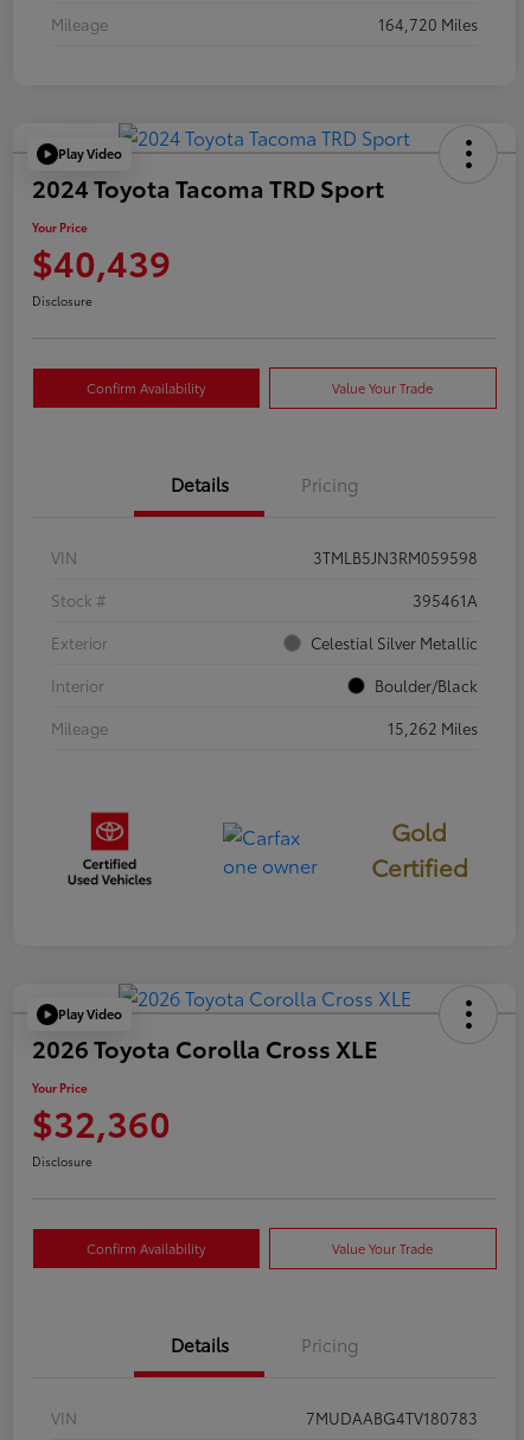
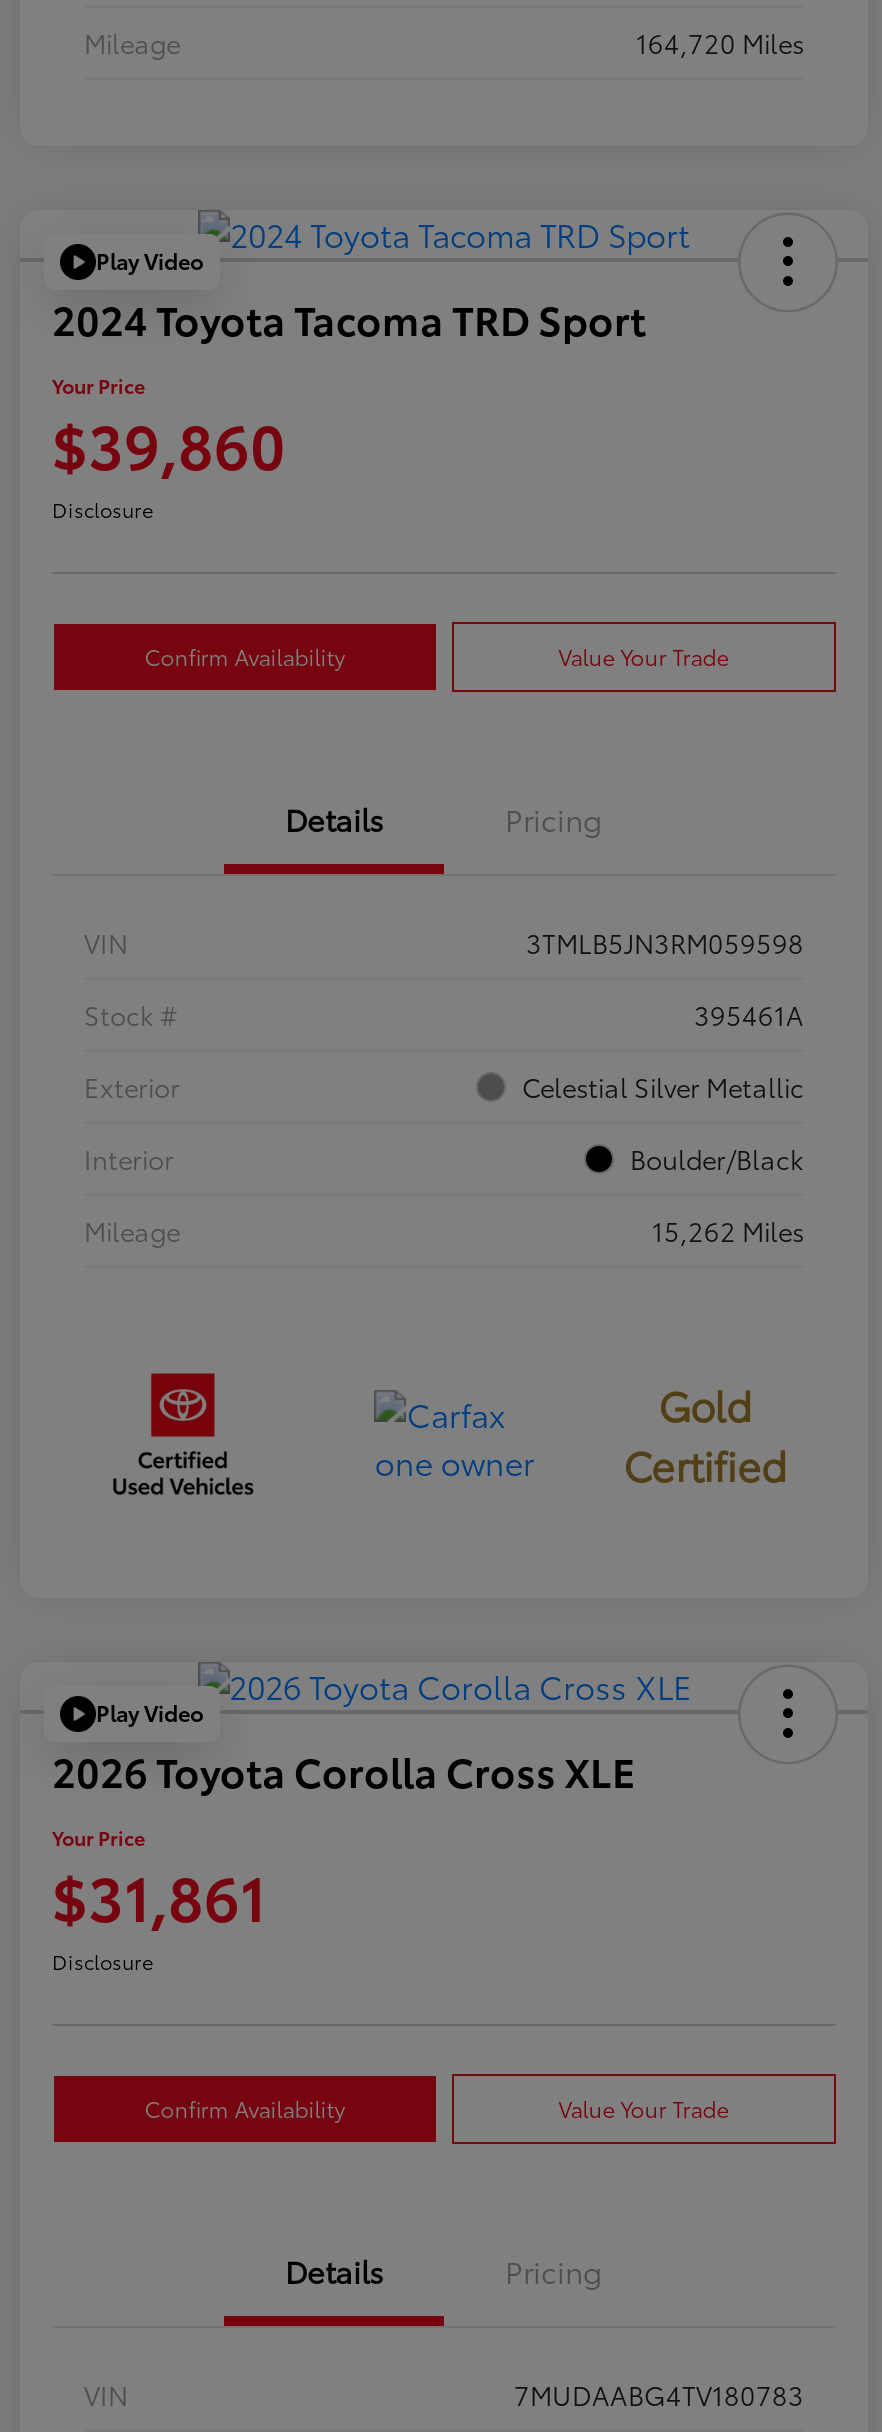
- $40,439
+ $39,860

- $32,360
+ $31,861
